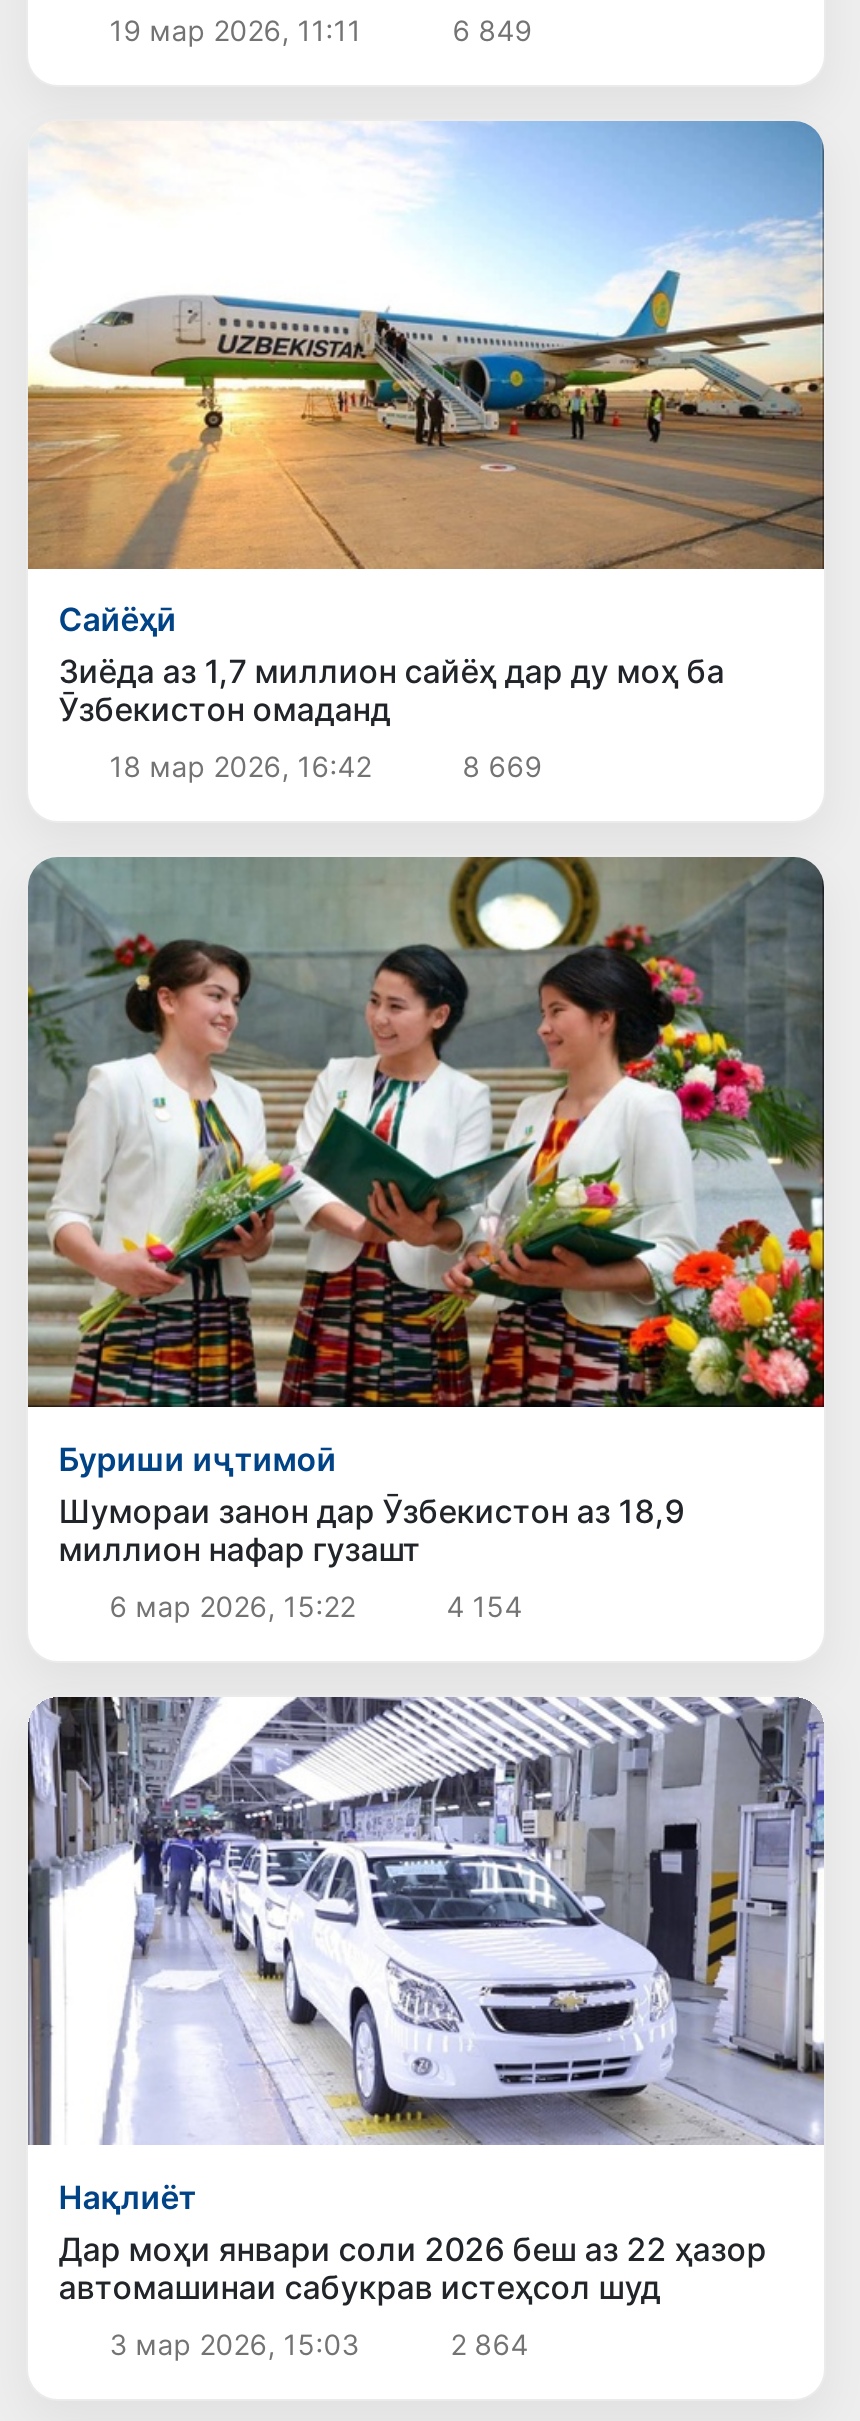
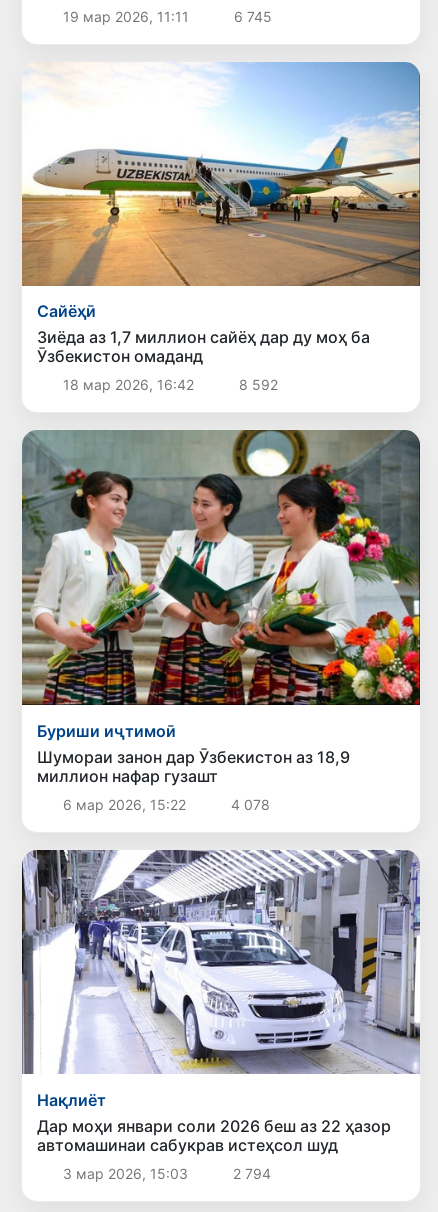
- 6 849
+ 6 745

- 8 669
+ 8 592

- 4 154
+ 4 078

- 2 864
+ 2 794
